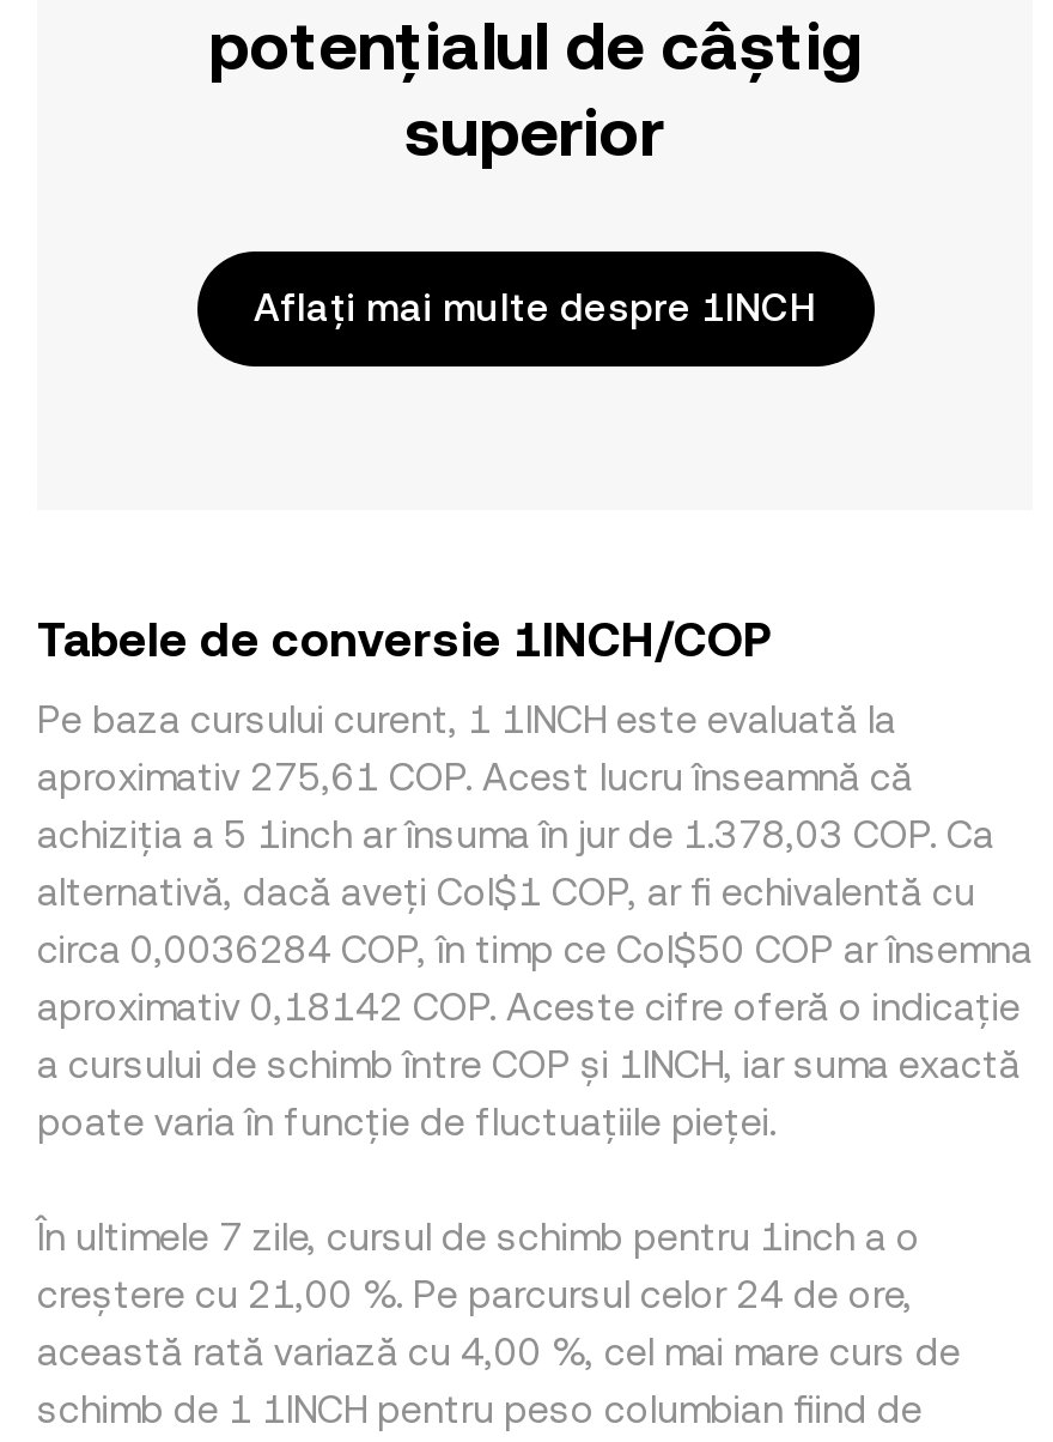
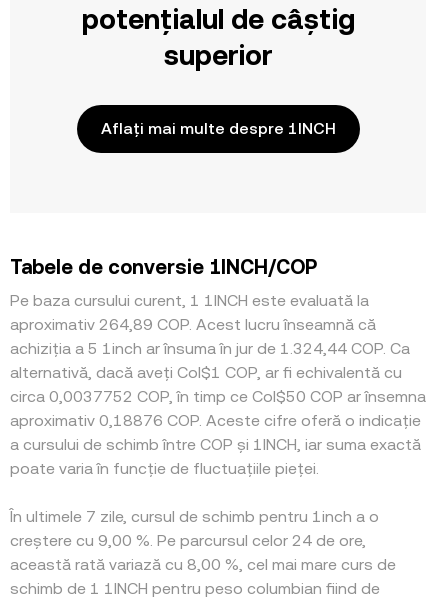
- aproximativ 275,61 COP. Acest lucru înseamnă că
+ aproximativ 264,89 COP. Acest lucru înseamnă că

- achiziția a 5 1inch ar însuma în jur de 1.378,03 COP. Ca
+ achiziția a 5 1inch ar însuma în jur de 1.324,44 COP. Ca

- circa 0,0036284 COP, în timp ce Col$50 COP ar însemna
+ circa 0,0037752 COP, în timp ce Col$50 COP ar însemna

- aproximativ 0,18142 COP. Aceste cifre oferă o indicație
+ aproximativ 0,18876 COP. Aceste cifre oferă o indicație

- creștere cu 21,00 %. Pe parcursul celor 24 de ore,
+ creștere cu 9,00 %. Pe parcursul celor 24 de ore,

- această rată variază cu 4,00 %, cel mai mare curs de
+ această rată variază cu 8,00 %, cel mai mare curs de
